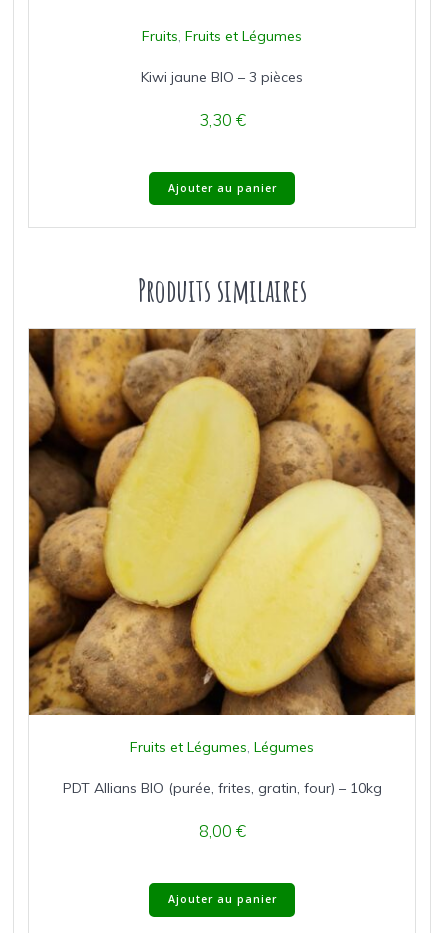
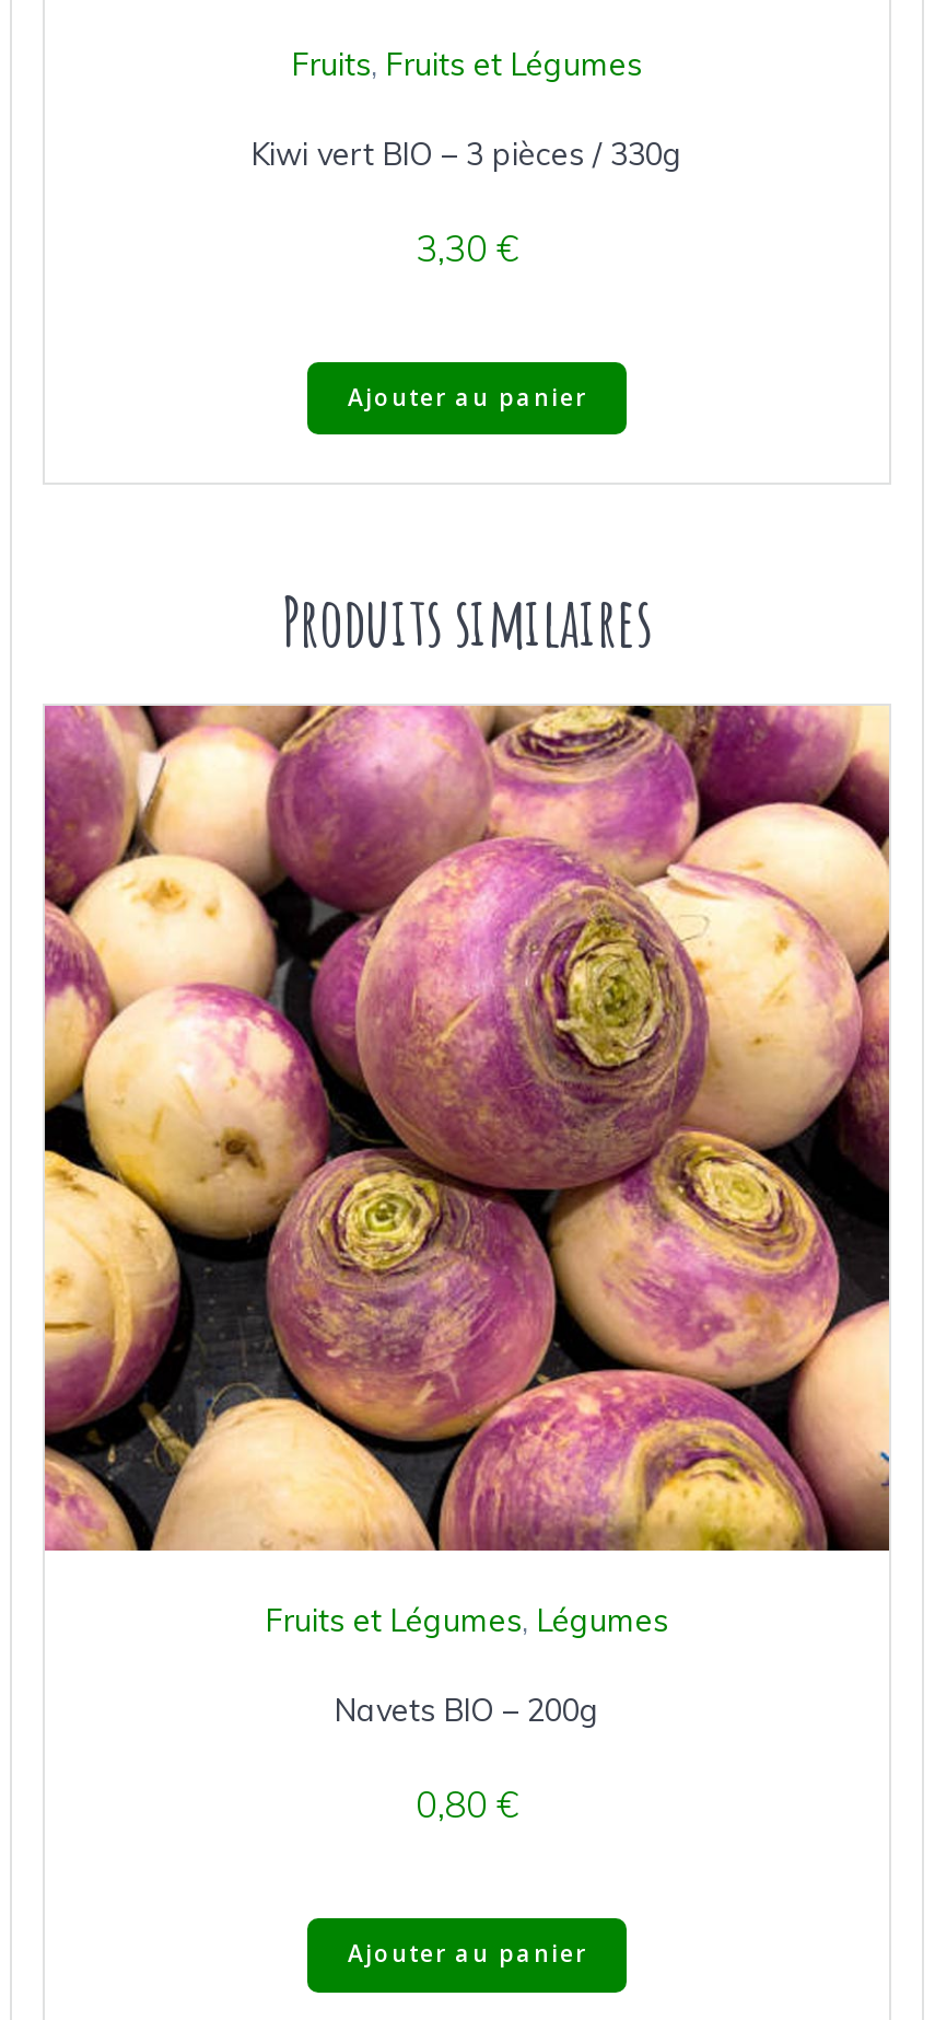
- Kiwi jaune BIO – 3 pièces
+ Kiwi vert BIO – 3 pièces / 330g

- [image]
+ [image]

- PDT Allians BIO (purée, frites, gratin, four) – 10kg
+ Navets BIO – 200g

- 8,00 €
+ 0,80 €
